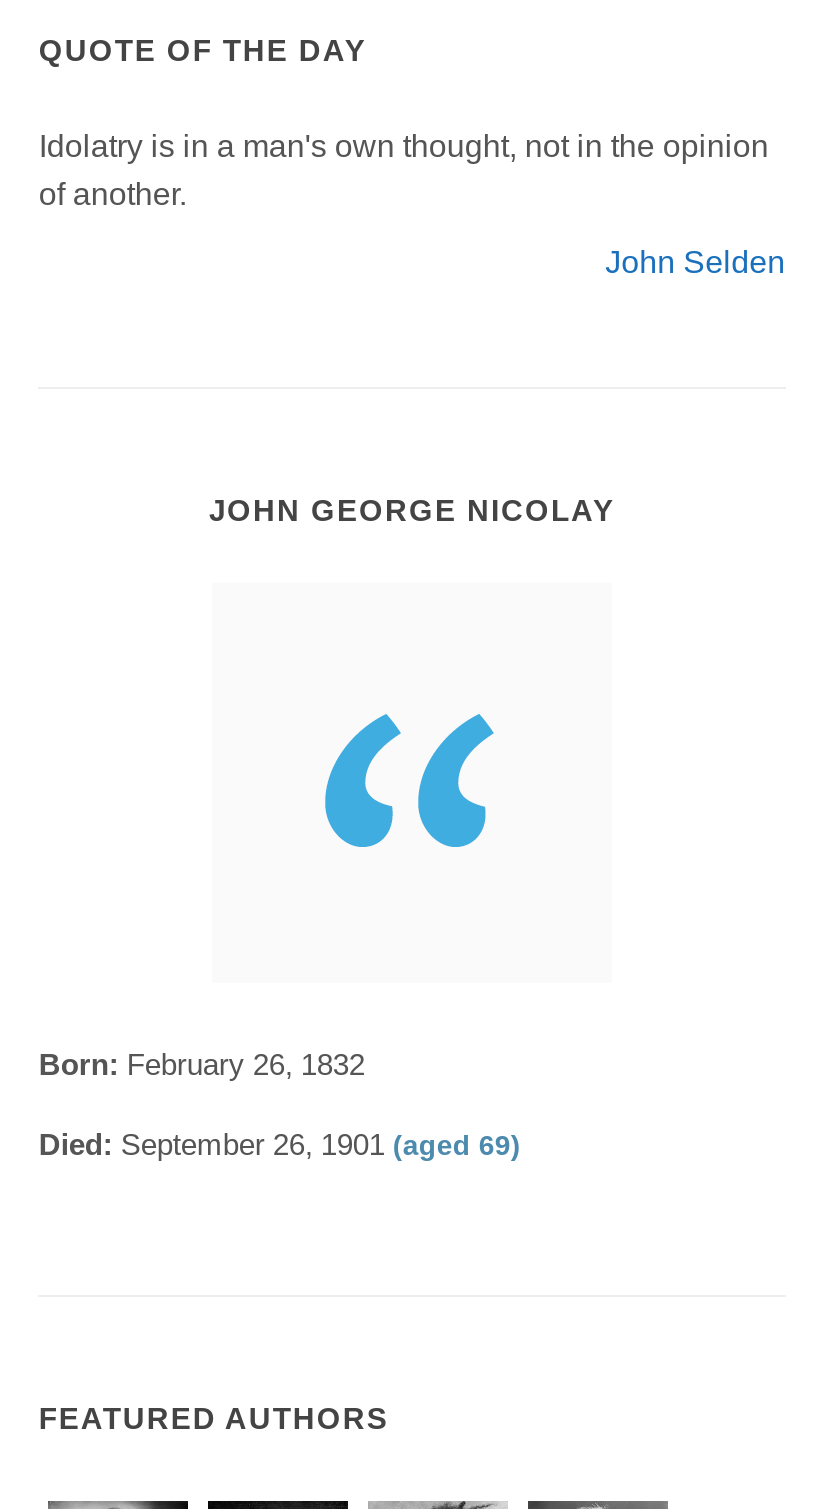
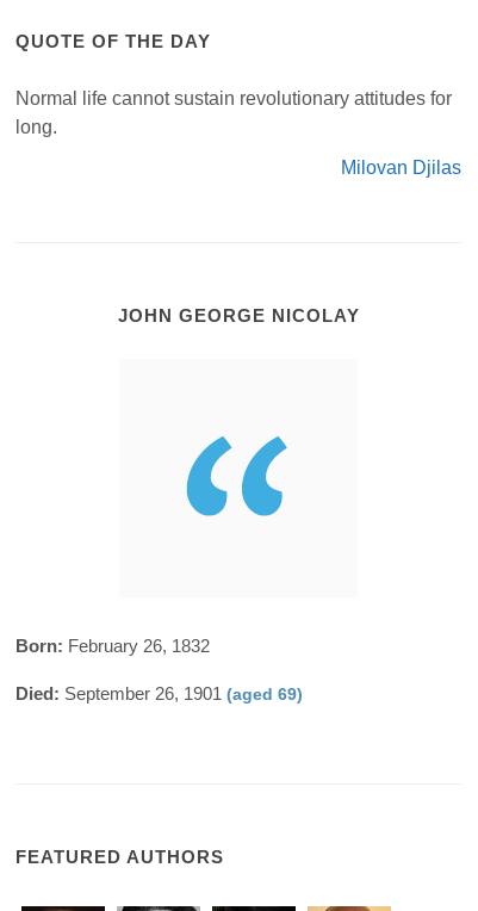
- Idolatry is in a man's own thought, not in the opinion
- of another.
+ Normal life cannot sustain revolutionary attitudes for
+ long.

- John Selden
+ Milovan Djilas
